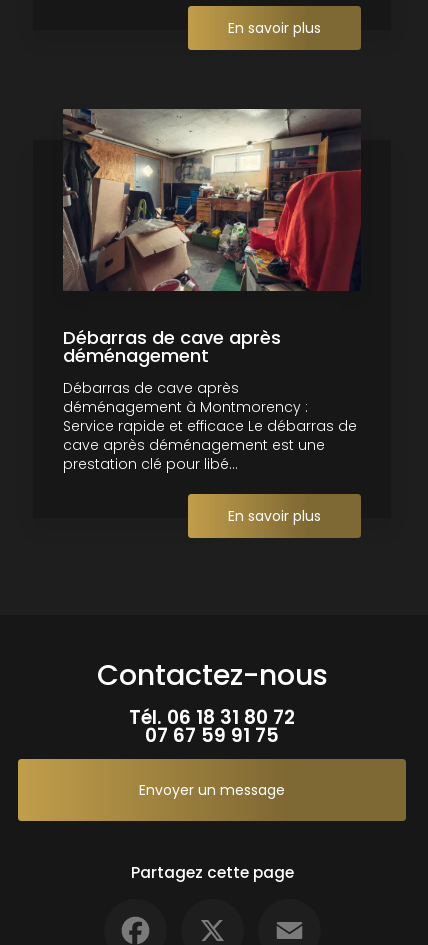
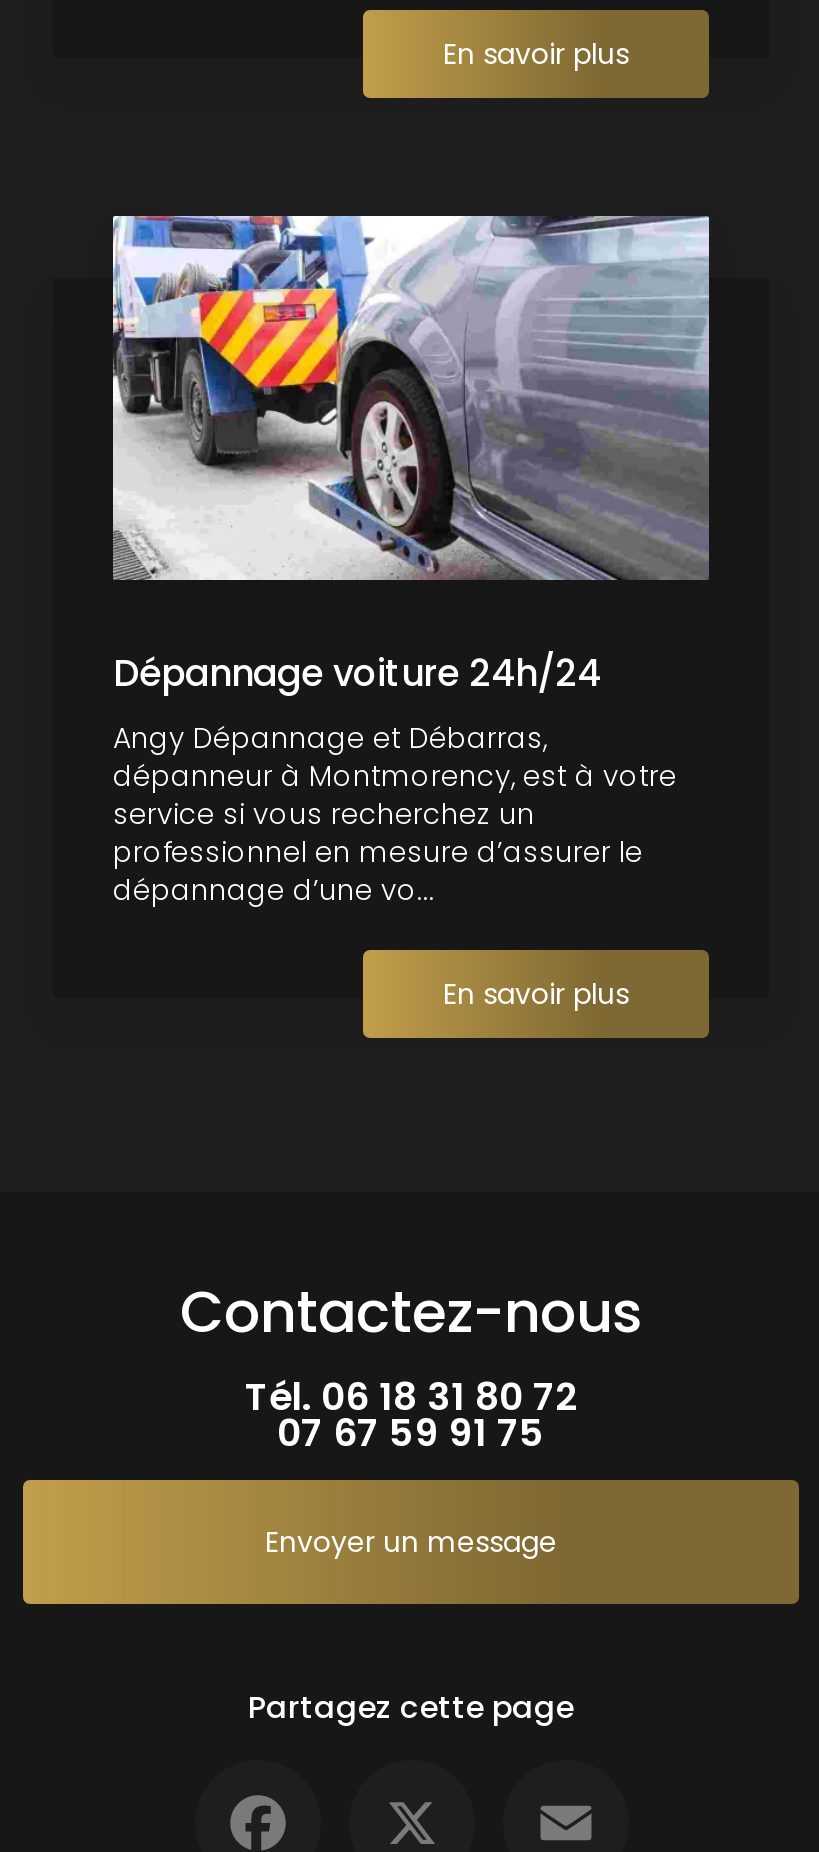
- [image]
- Débarras de cave après
- déménagement
- Débarras de cave après
- déménagement à Montmorency :
- Service rapide et efficace Le débarras de
- cave après déménagement est une
- prestation clé pour libé...
+ [image]
+ Dépannage voiture 24h/24
+ Angy Dépannage et Débarras,
+ dépanneur à Montmorency, est à votre
+ service si vous recherchez un
+ professionnel en mesure d’assurer le
+ dépannage d’une vo...
